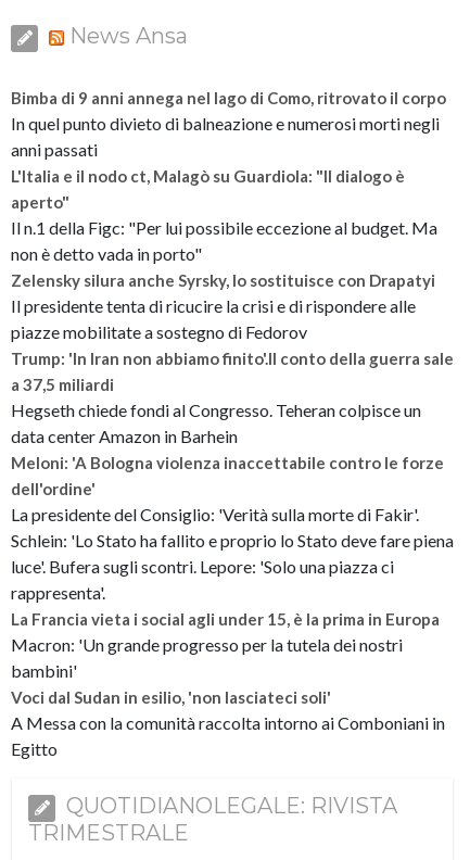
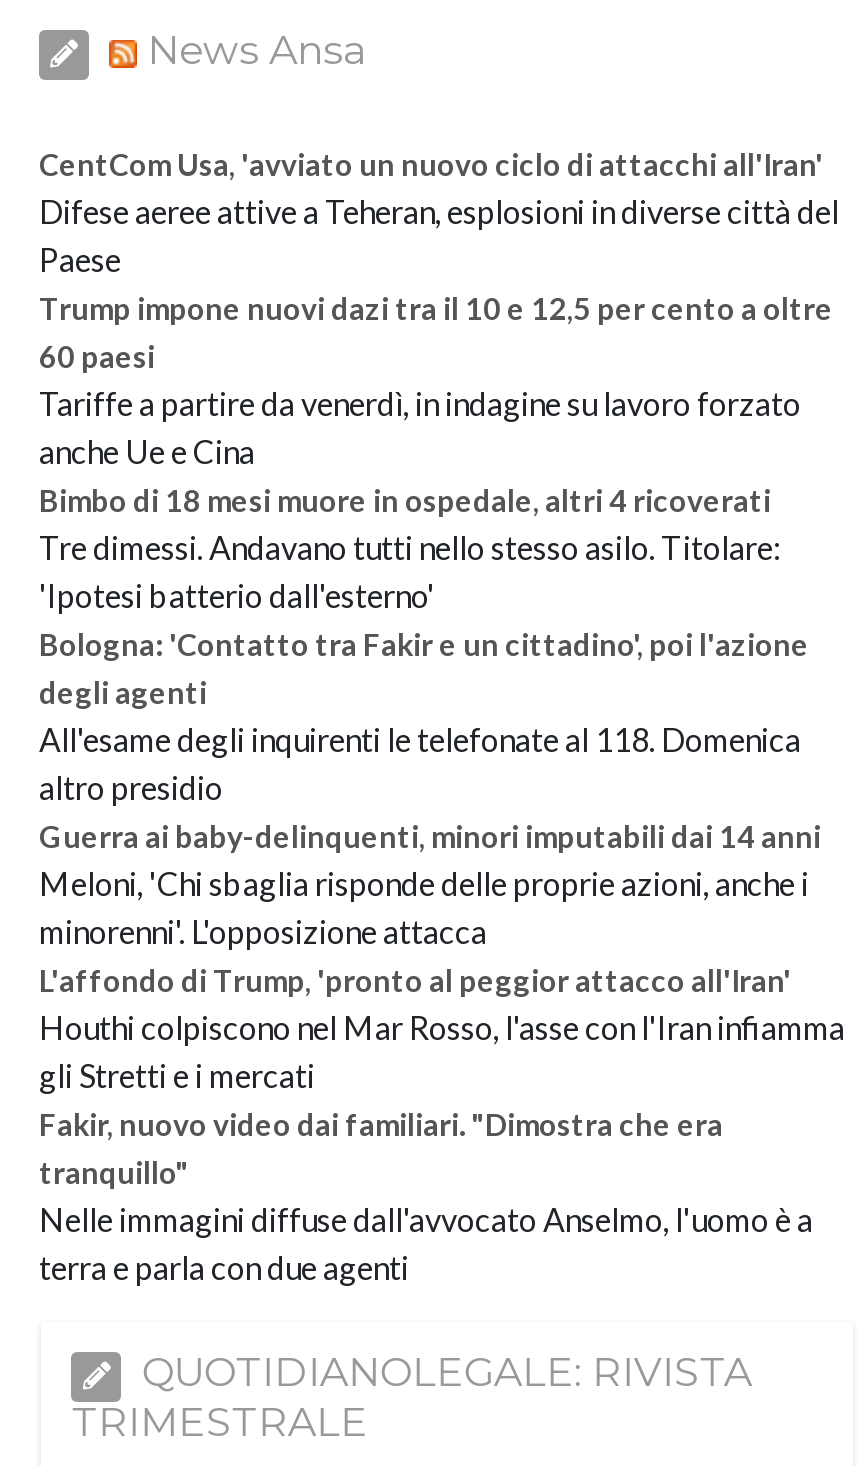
- Bimba di 9 anni annega nel lago di Como, ritrovato il corpo
- In quel punto divieto di balneazione e numerosi morti negli
- anni passati
- L'Italia e il nodo ct, Malagò su Guardiola: "Il dialogo è
- aperto"
- Il n.1 della Figc: "Per lui possibile eccezione al budget. Ma
- non è detto vada in porto"
- Zelensky silura anche Syrsky, lo sostituisce con Drapatyi
- Il presidente tenta di ricucire la crisi e di rispondere alle
- piazze mobilitate a sostegno di Fedorov
- Trump: 'In Iran non abbiamo finito'.Il conto della guerra sale
- a 37,5 miliardi
- Hegseth chiede fondi al Congresso. Teheran colpisce un
- data center Amazon in Barhein
- Meloni: 'A Bologna violenza inaccettabile contro le forze
- dell'ordine'
- La presidente del Consiglio: 'Verità sulla morte di Fakir'.
- Schlein: 'Lo Stato ha fallito e proprio lo Stato deve fare piena
- luce'. Bufera sugli scontri. Lepore: 'Solo una piazza ci
- rappresenta'.
- La Francia vieta i social agli under 15, è la prima in Europa
- Macron: 'Un grande progresso per la tutela dei nostri
- bambini'
- Voci dal Sudan in esilio, 'non lasciateci soli'
- A Messa con la comunità raccolta intorno ai Comboniani in
- Egitto
+ CentCom Usa, 'avviato un nuovo ciclo di attacchi all'Iran'
+ Difese aeree attive a Teheran, esplosioni in diverse città del
+ Paese
+ Trump impone nuovi dazi tra il 10 e 12,5 per cento a oltre
+ 60 paesi
+ Tariffe a partire da venerdì, in indagine su lavoro forzato
+ anche Ue e Cina
+ Bimbo di 18 mesi muore in ospedale, altri 4 ricoverati
+ Tre dimessi. Andavano tutti nello stesso asilo. Titolare:
+ 'Ipotesi batterio dall'esterno'
+ Bologna: 'Contatto tra Fakir e un cittadino', poi l'azione
+ degli agenti
+ All'esame degli inquirenti le telefonate al 118. Domenica
+ altro presidio
+ Guerra ai baby-delinquenti, minori imputabili dai 14 anni
+ Meloni, 'Chi sbaglia risponde delle proprie azioni, anche i
+ minorenni'. L'opposizione attacca
+ L'affondo di Trump, 'pronto al peggior attacco all'Iran'
+ Houthi colpiscono nel Mar Rosso, l'asse con l'Iran infiamma
+ gli Stretti e i mercati
+ Fakir, nuovo video dai familiari. "Dimostra che era
+ tranquillo"
+ Nelle immagini diffuse dall'avvocato Anselmo, l'uomo è a
+ terra e parla con due agenti
